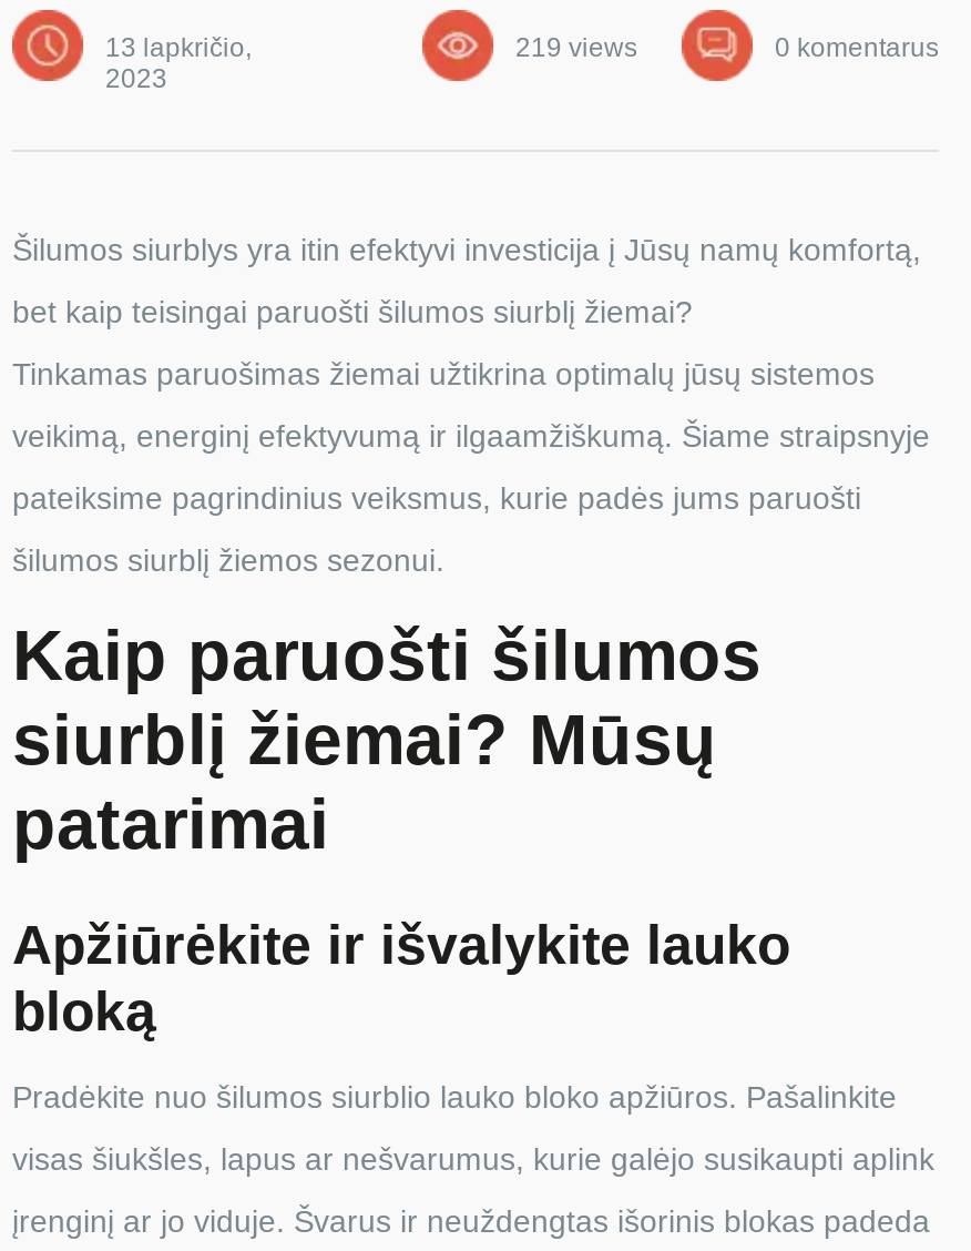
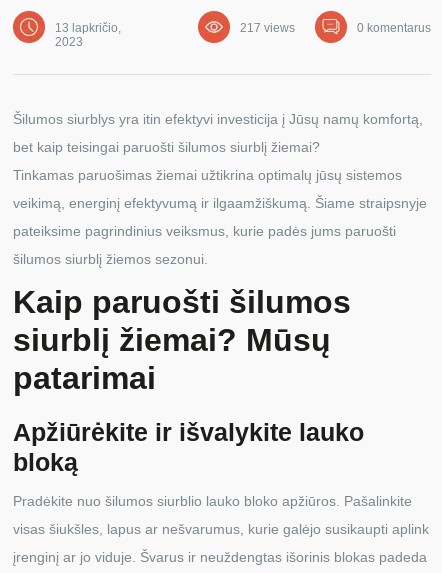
- 219 views
+ 217 views
